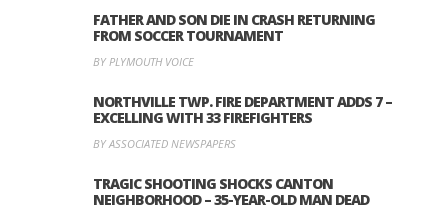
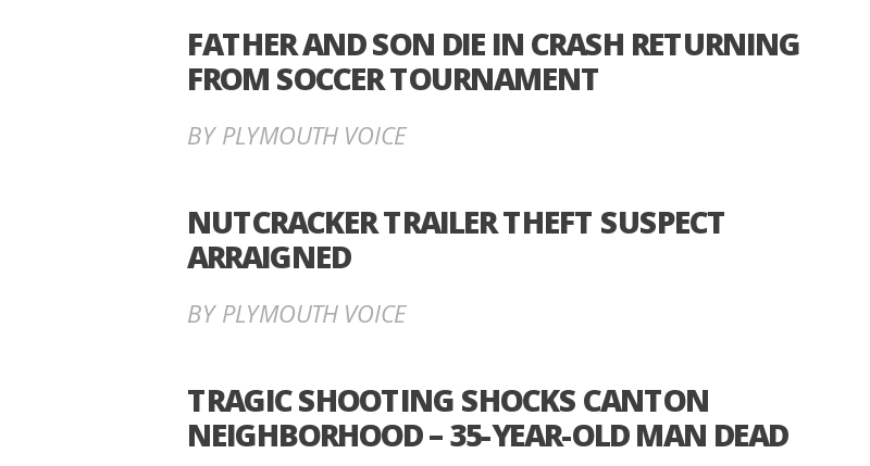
- NORTHVILLE TWP. FIRE DEPARTMENT ADDS 7 –
- EXCELLING WITH 33 FIREFIGHTERS
+ NUTCRACKER TRAILER THEFT SUSPECT
+ ARRAIGNED

- BY ASSOCIATED NEWSPAPERS
+ BY PLYMOUTH VOICE
